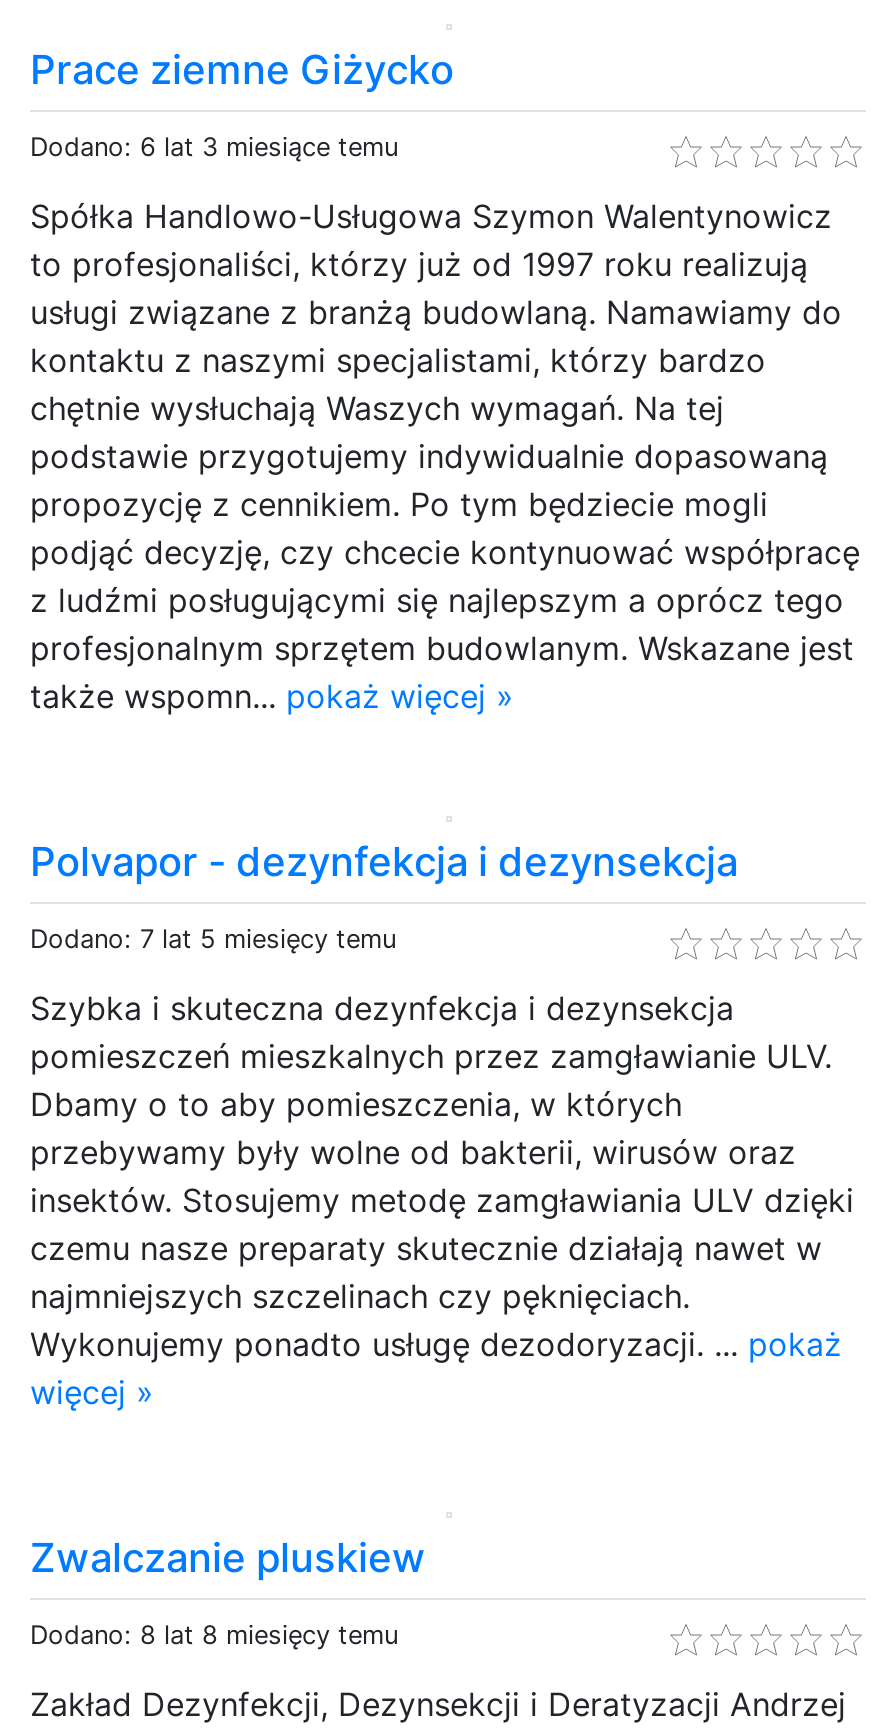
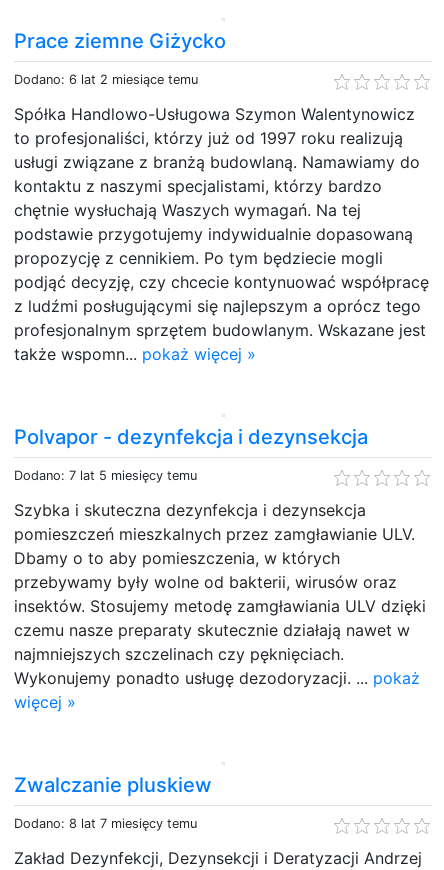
- Dodano: 6 lat 3 miesiące temu
+ Dodano: 6 lat 2 miesiące temu

- Dodano: 8 lat 8 miesięcy temu
+ Dodano: 8 lat 7 miesięcy temu
